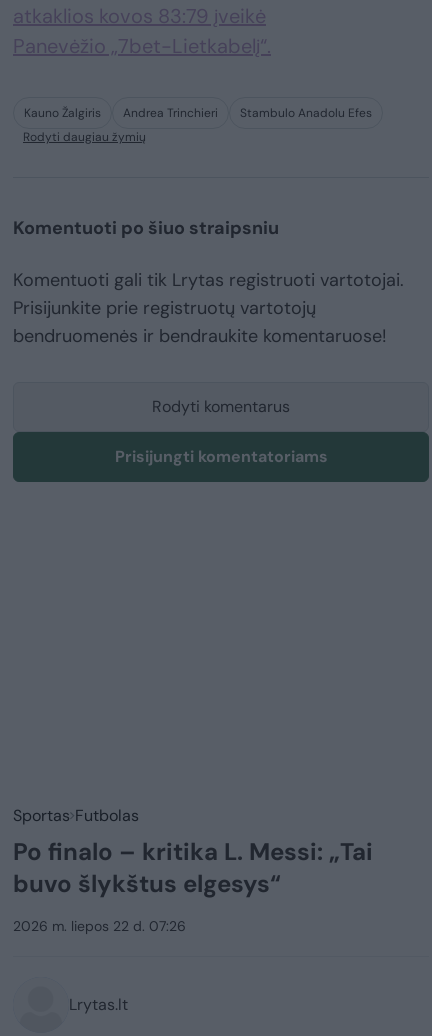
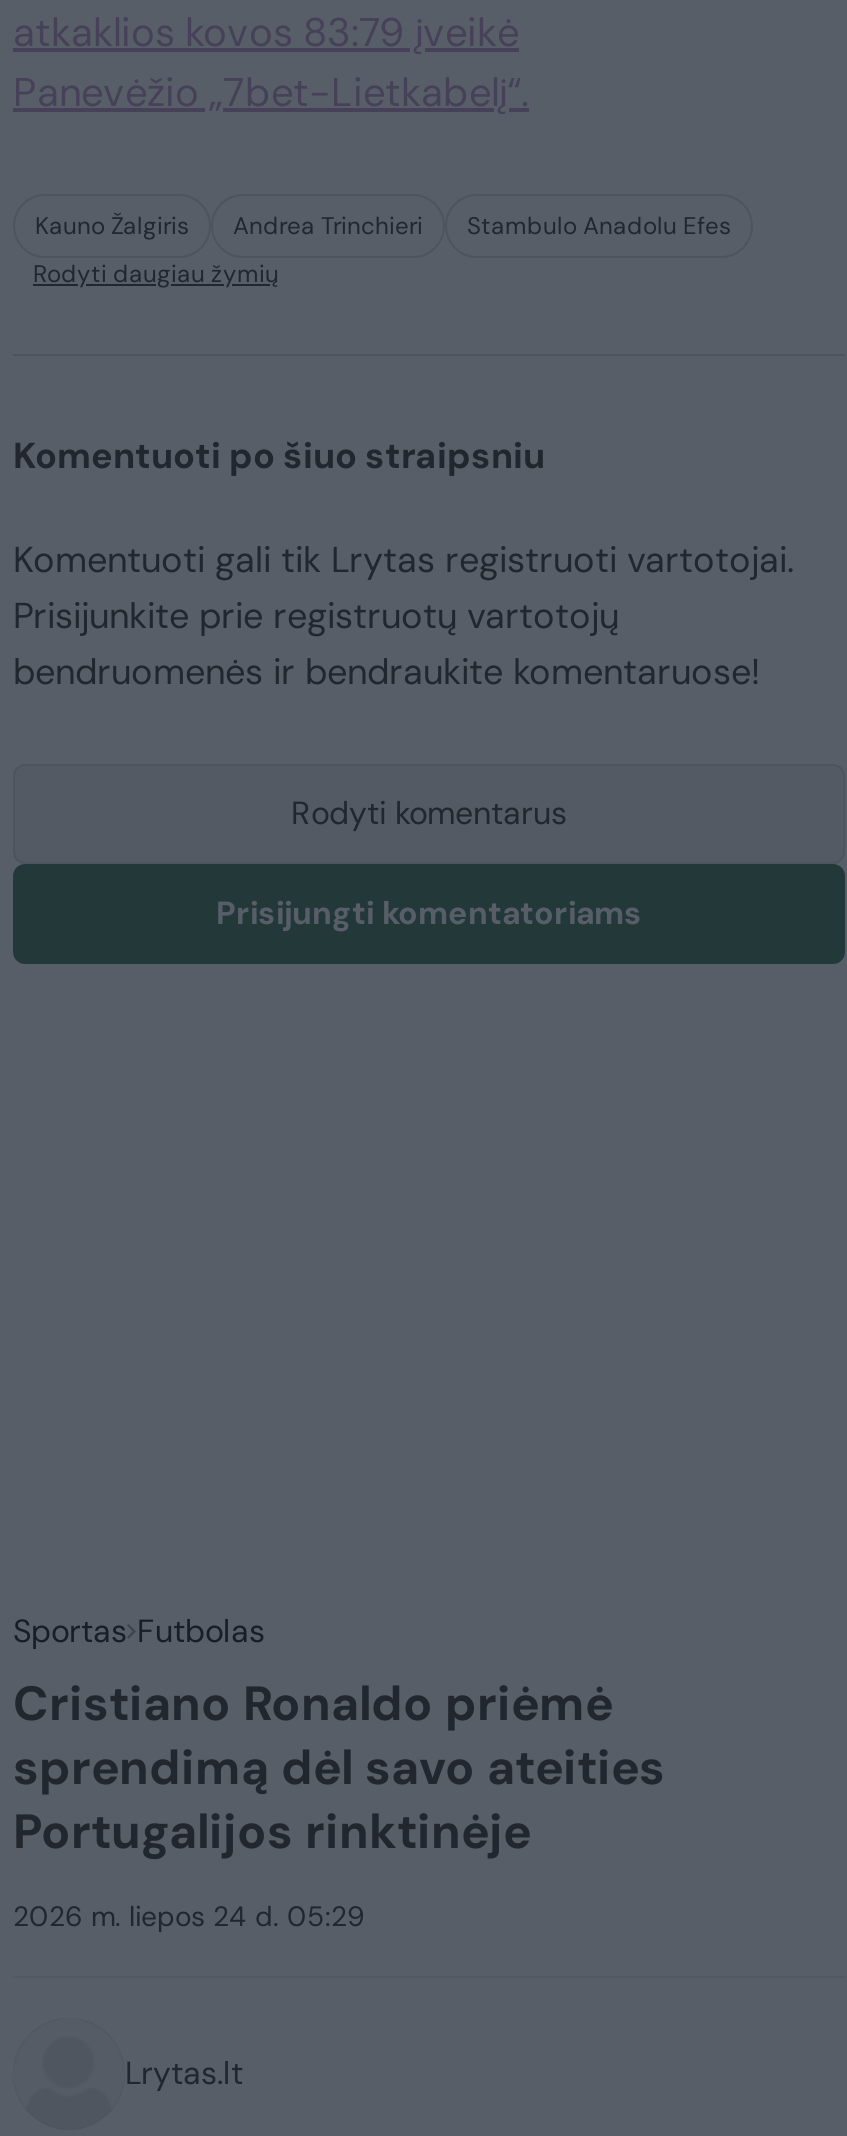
- Po finalo – kritika L. Messi: „Tai
- buvo šlykštus elgesys“
+ Cristiano Ronaldo priėmė
+ sprendimą dėl savo ateities
+ Portugalijos rinktinėje

- 2026 m. liepos 22 d. 07:26
+ 2026 m. liepos 24 d. 05:29
